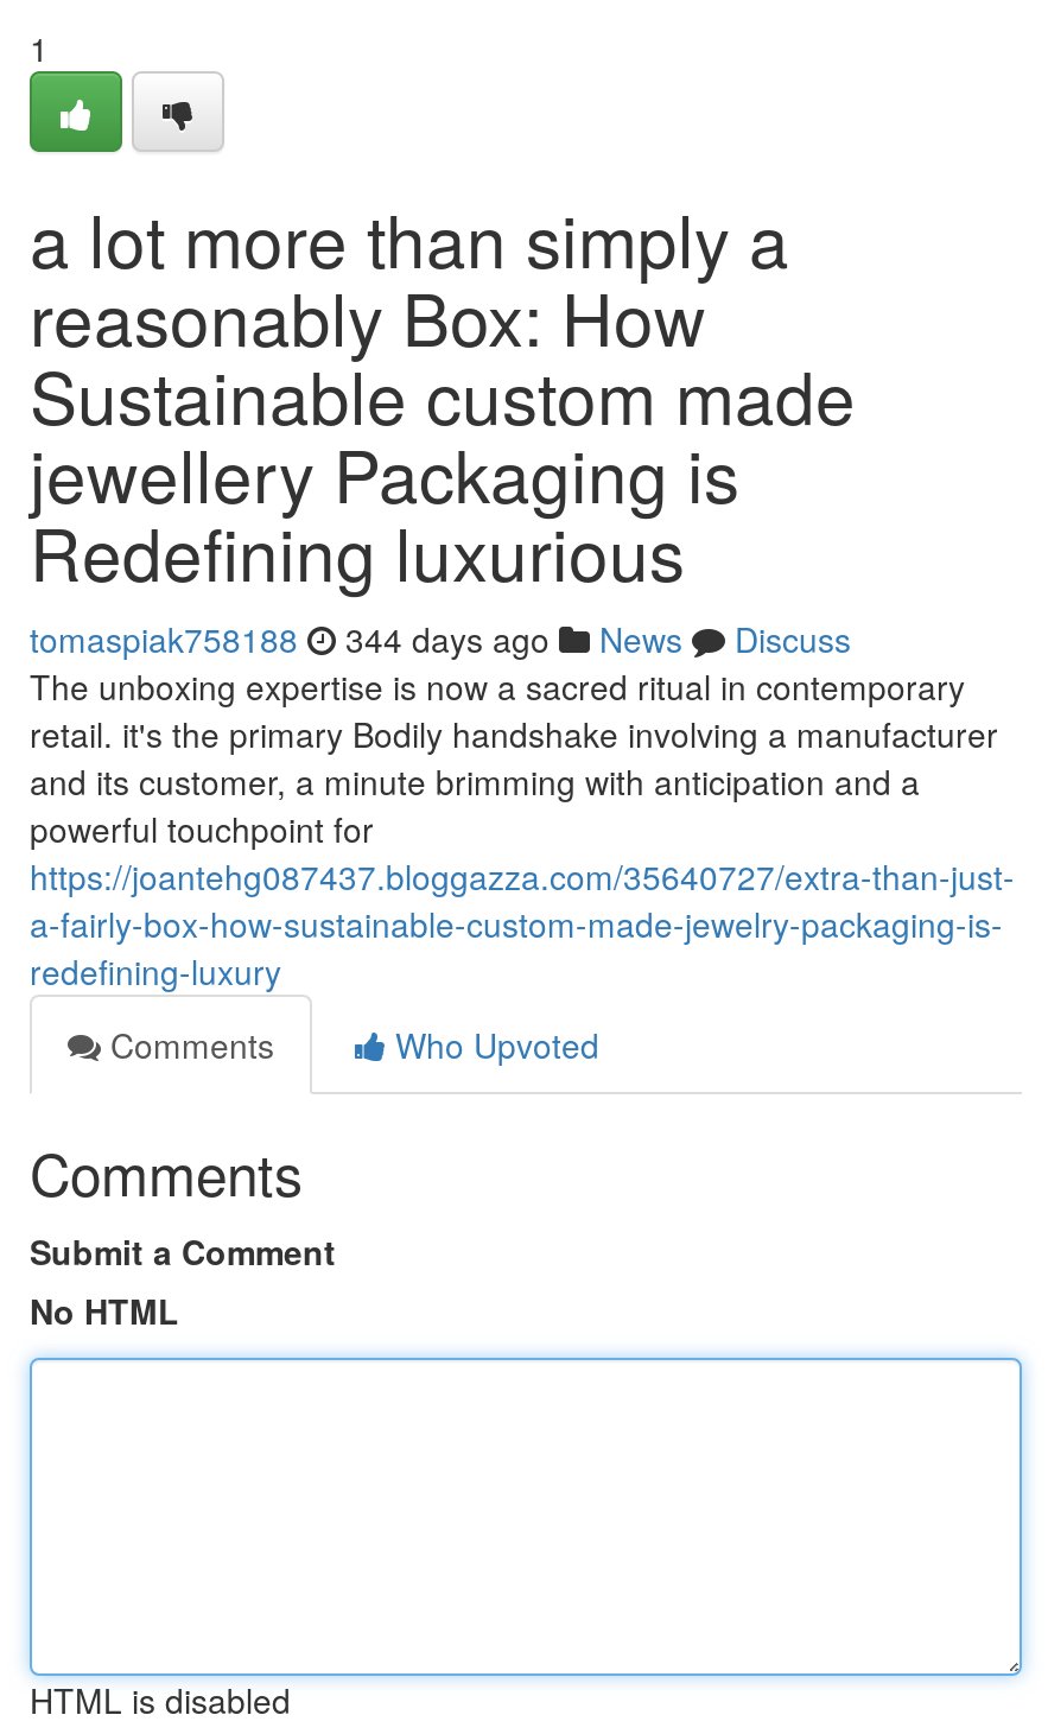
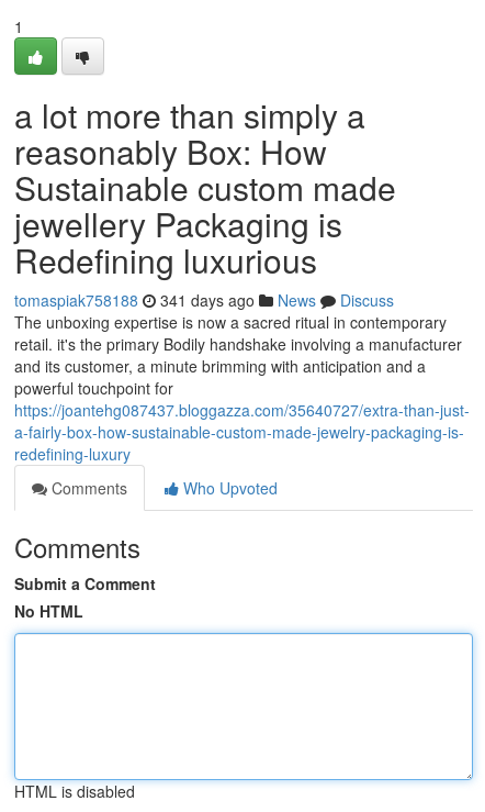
- tomaspiak758188 344 days ago News Discuss
+ tomaspiak758188 341 days ago News Discuss
